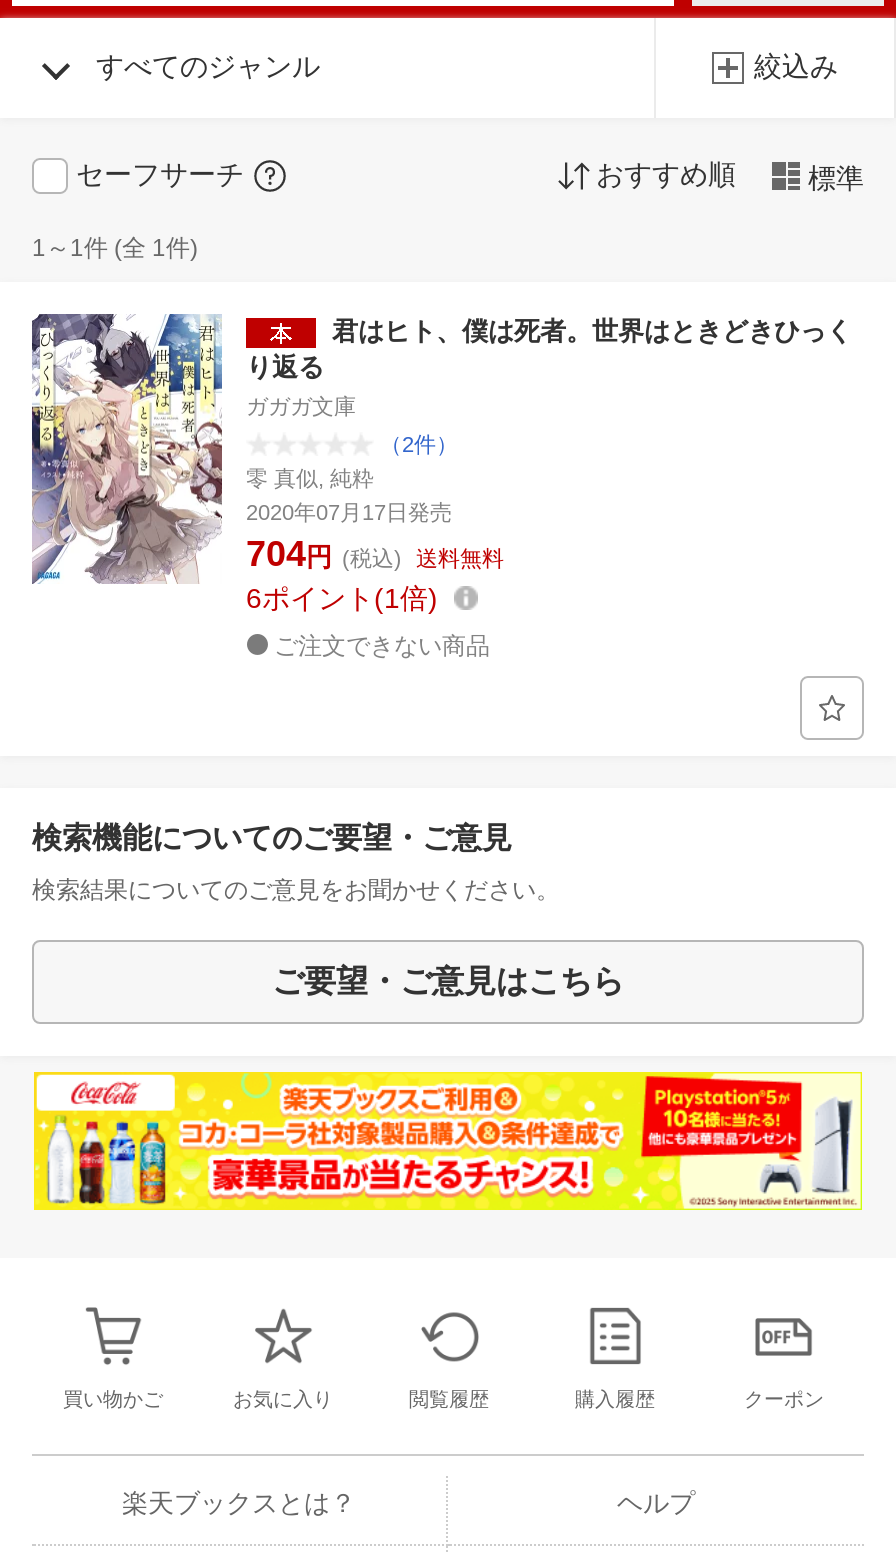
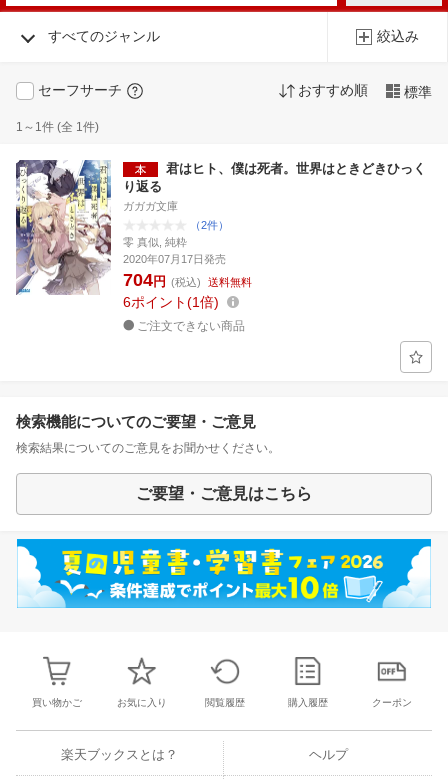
- [image]
+ [image]
